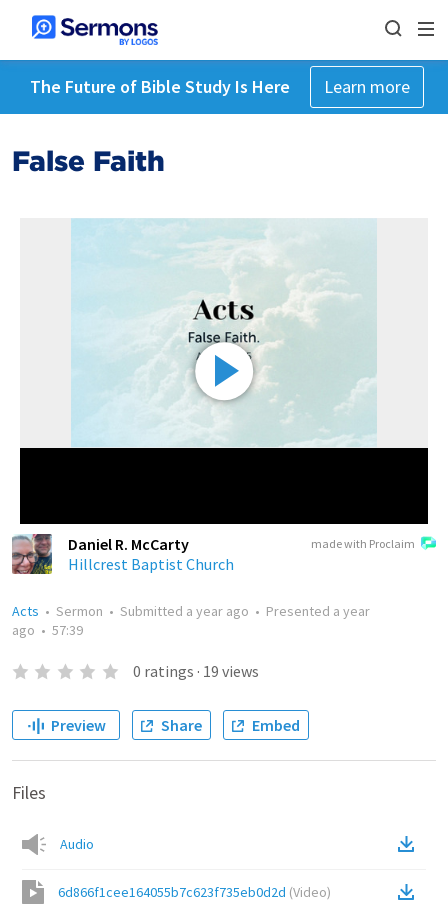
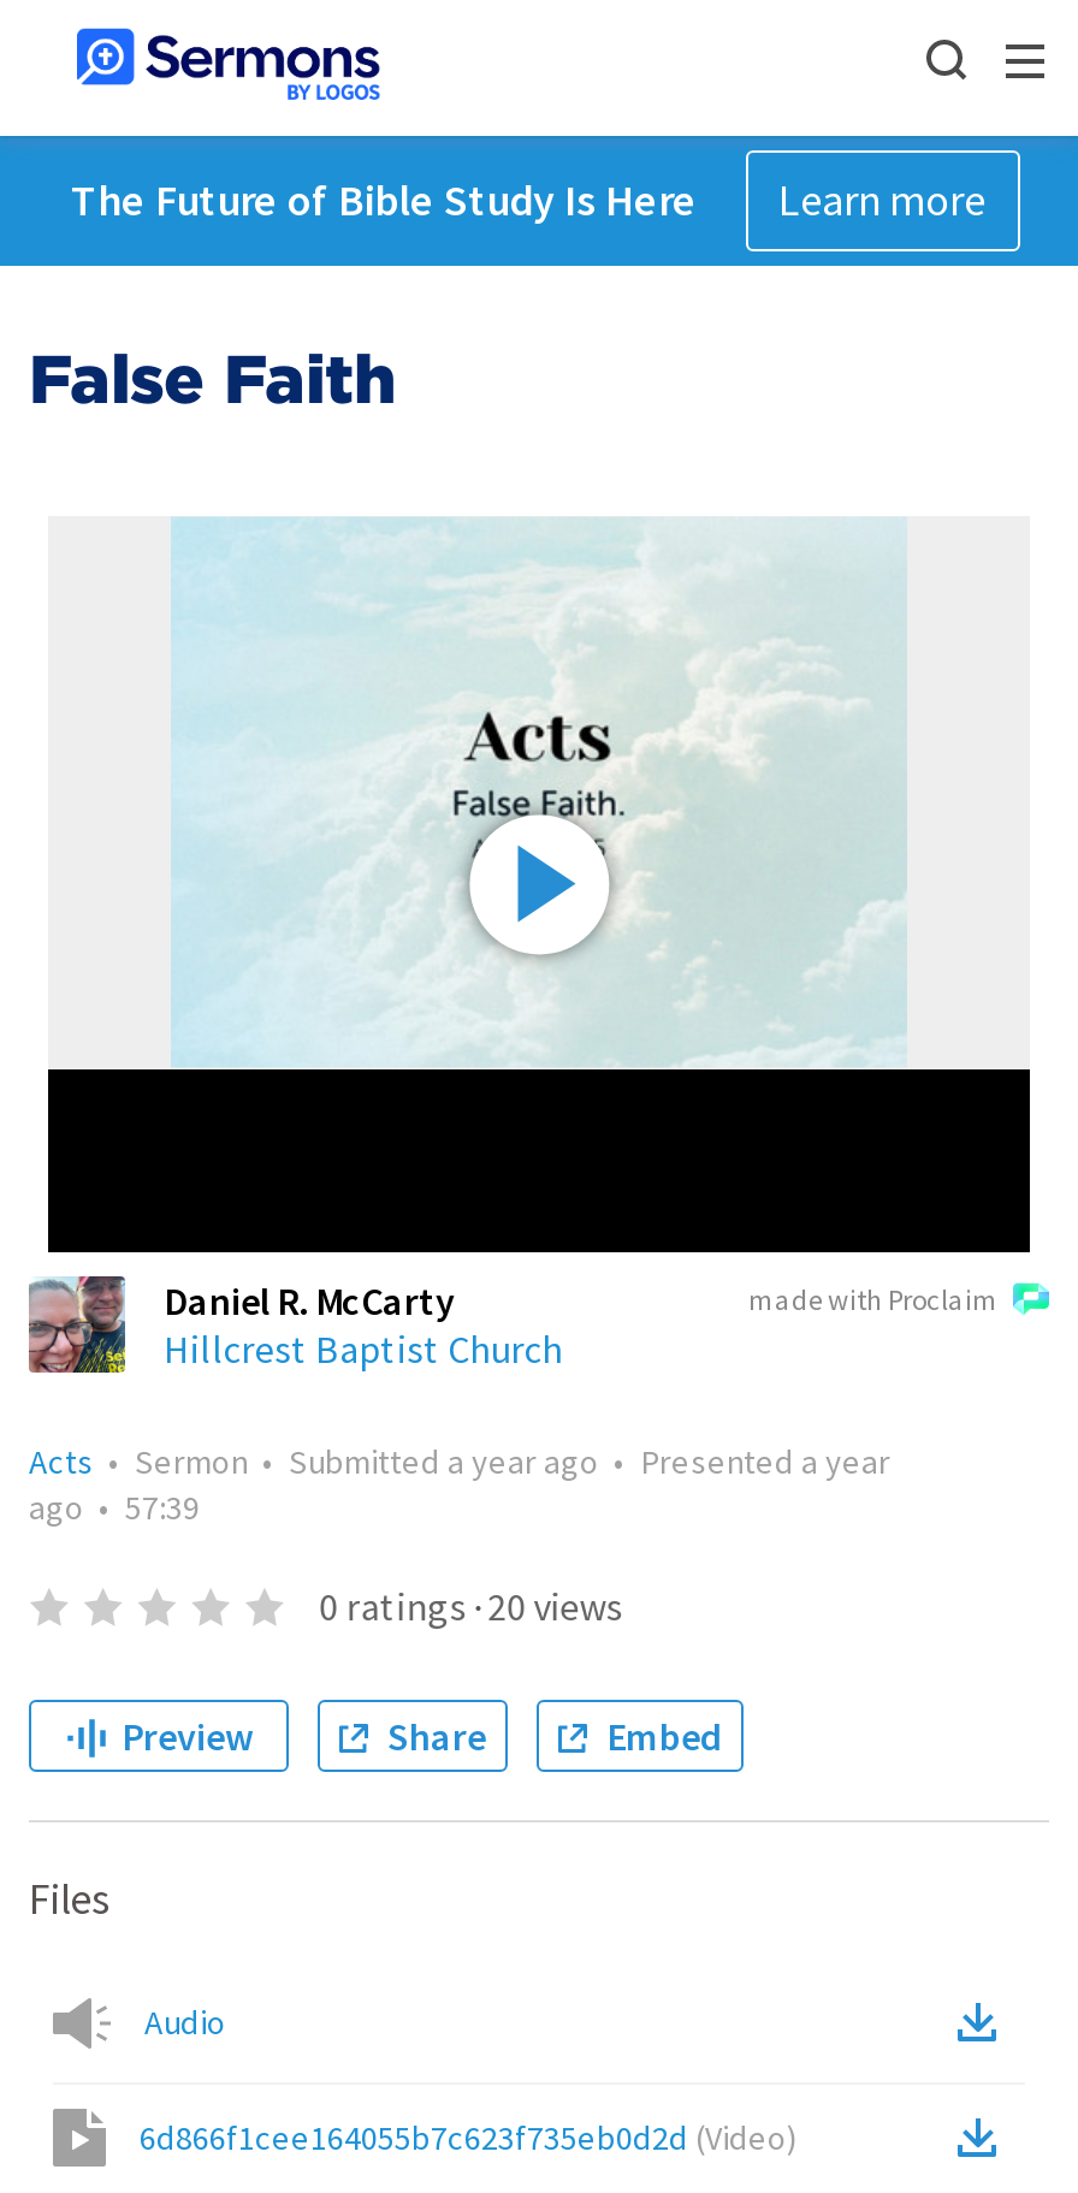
- 0 ratings · 19 views
+ 0 ratings · 20 views
